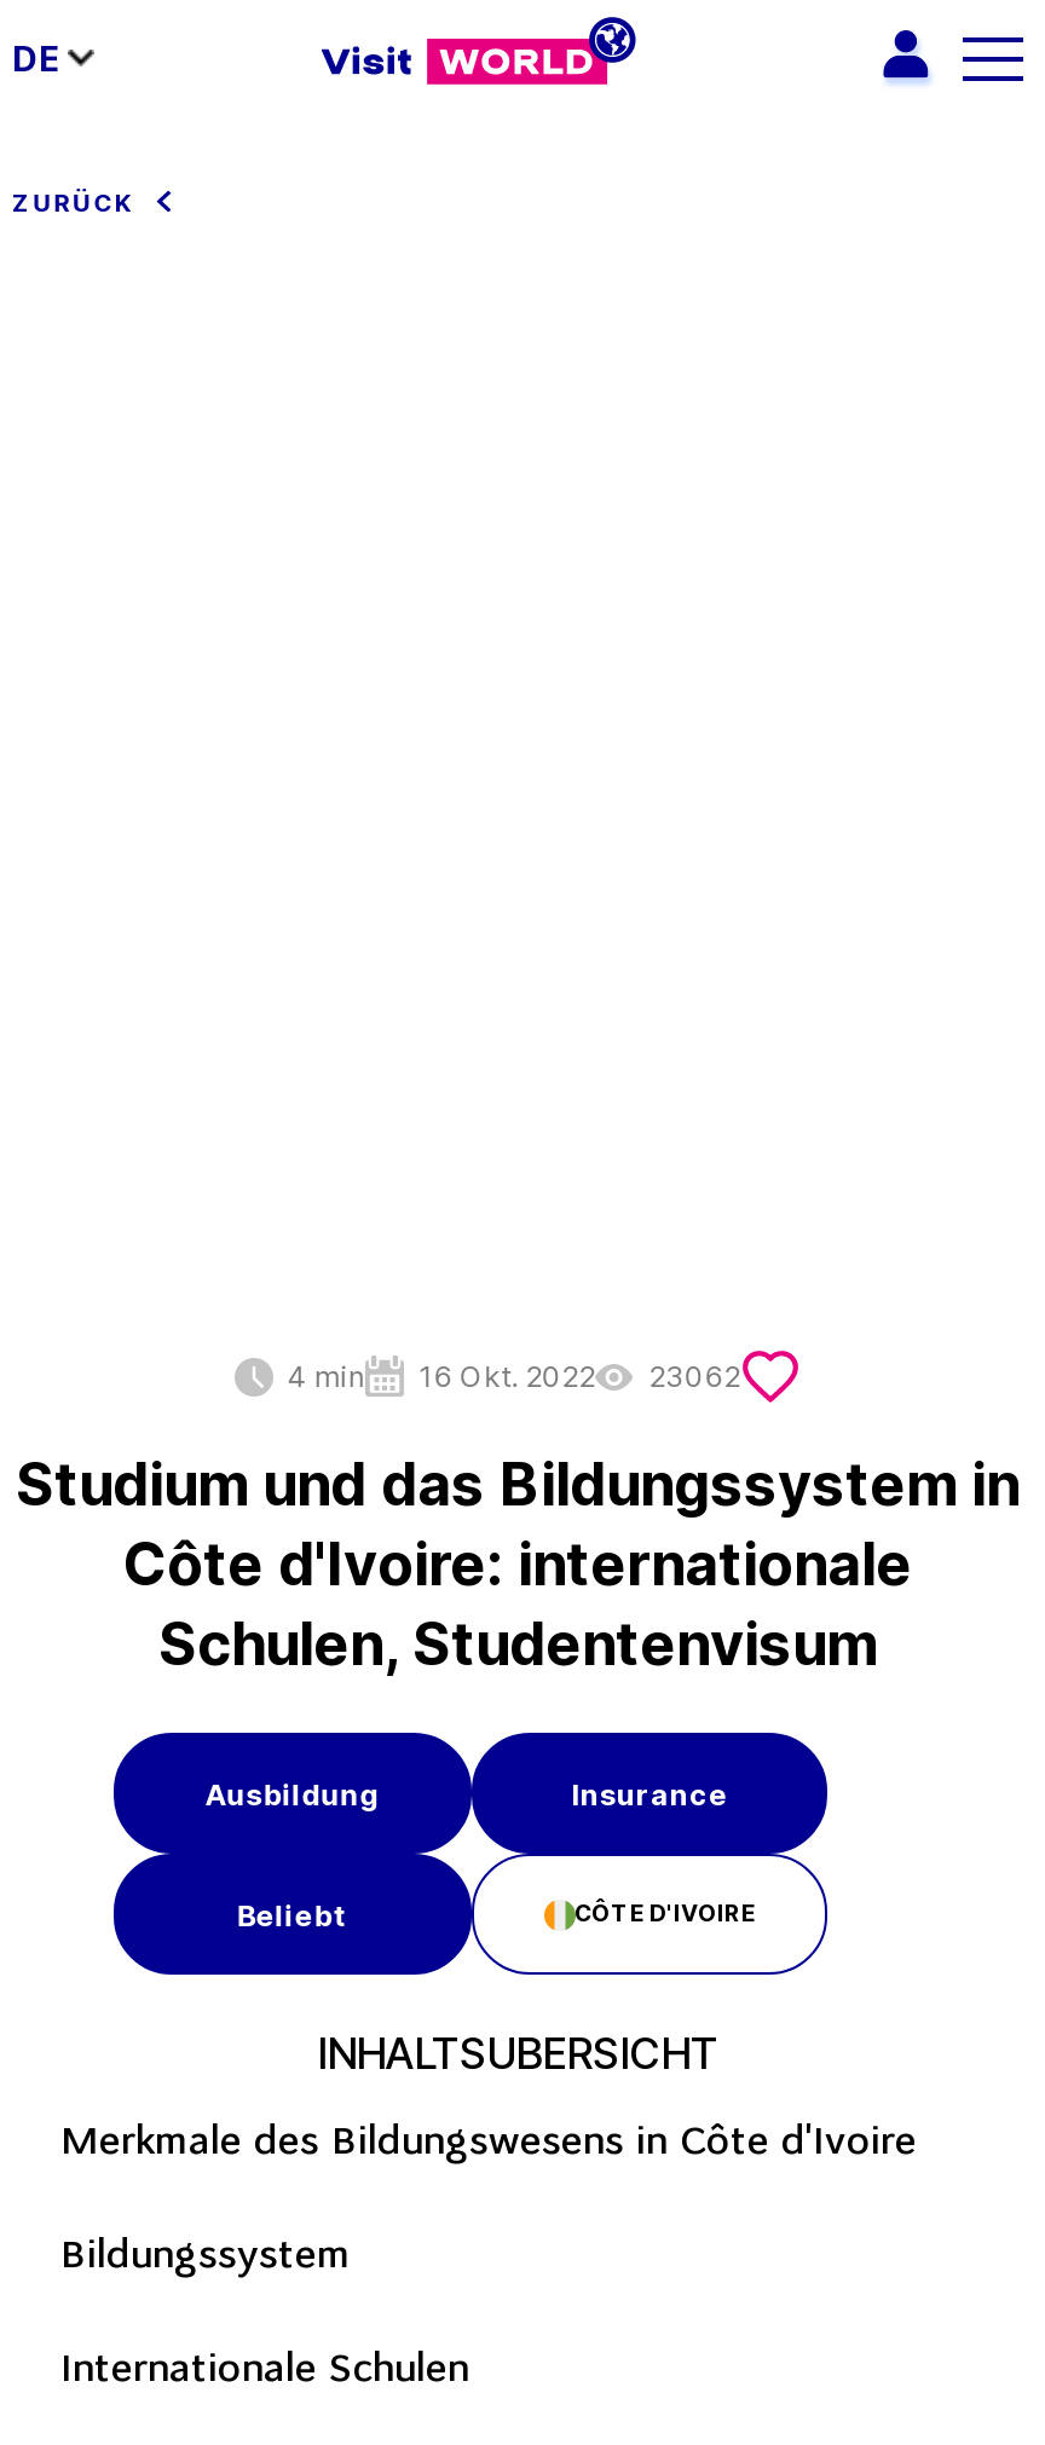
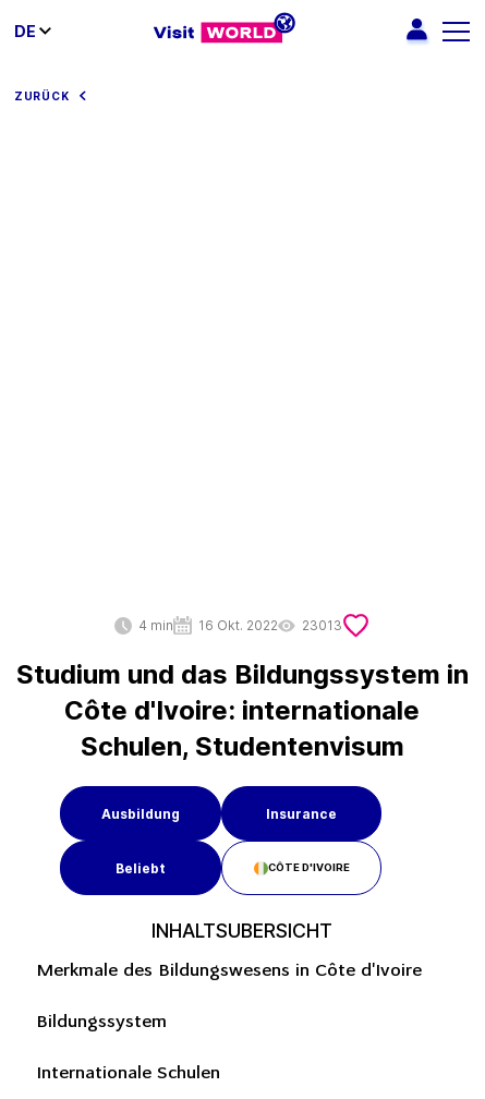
- 4 min 16 Okt. 2022 23062
+ 4 min 16 Okt. 2022 23013
